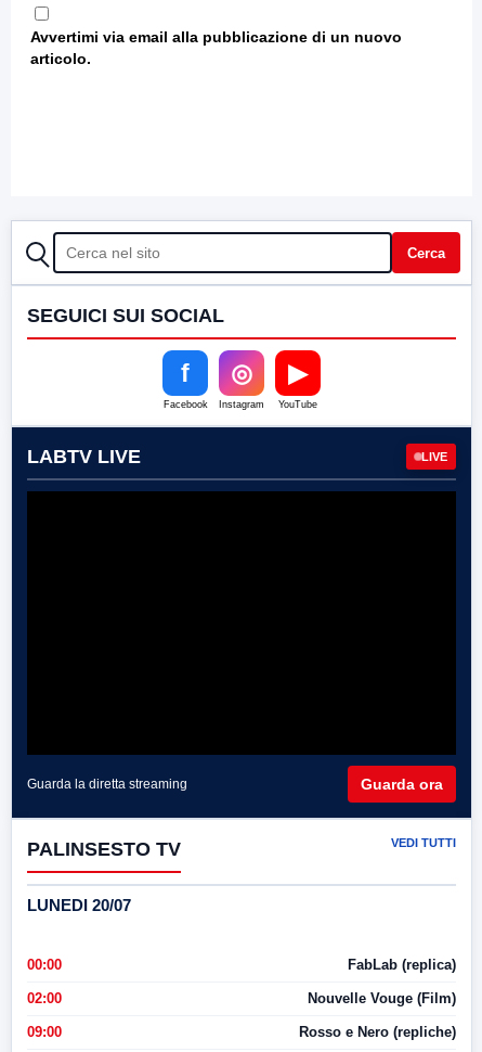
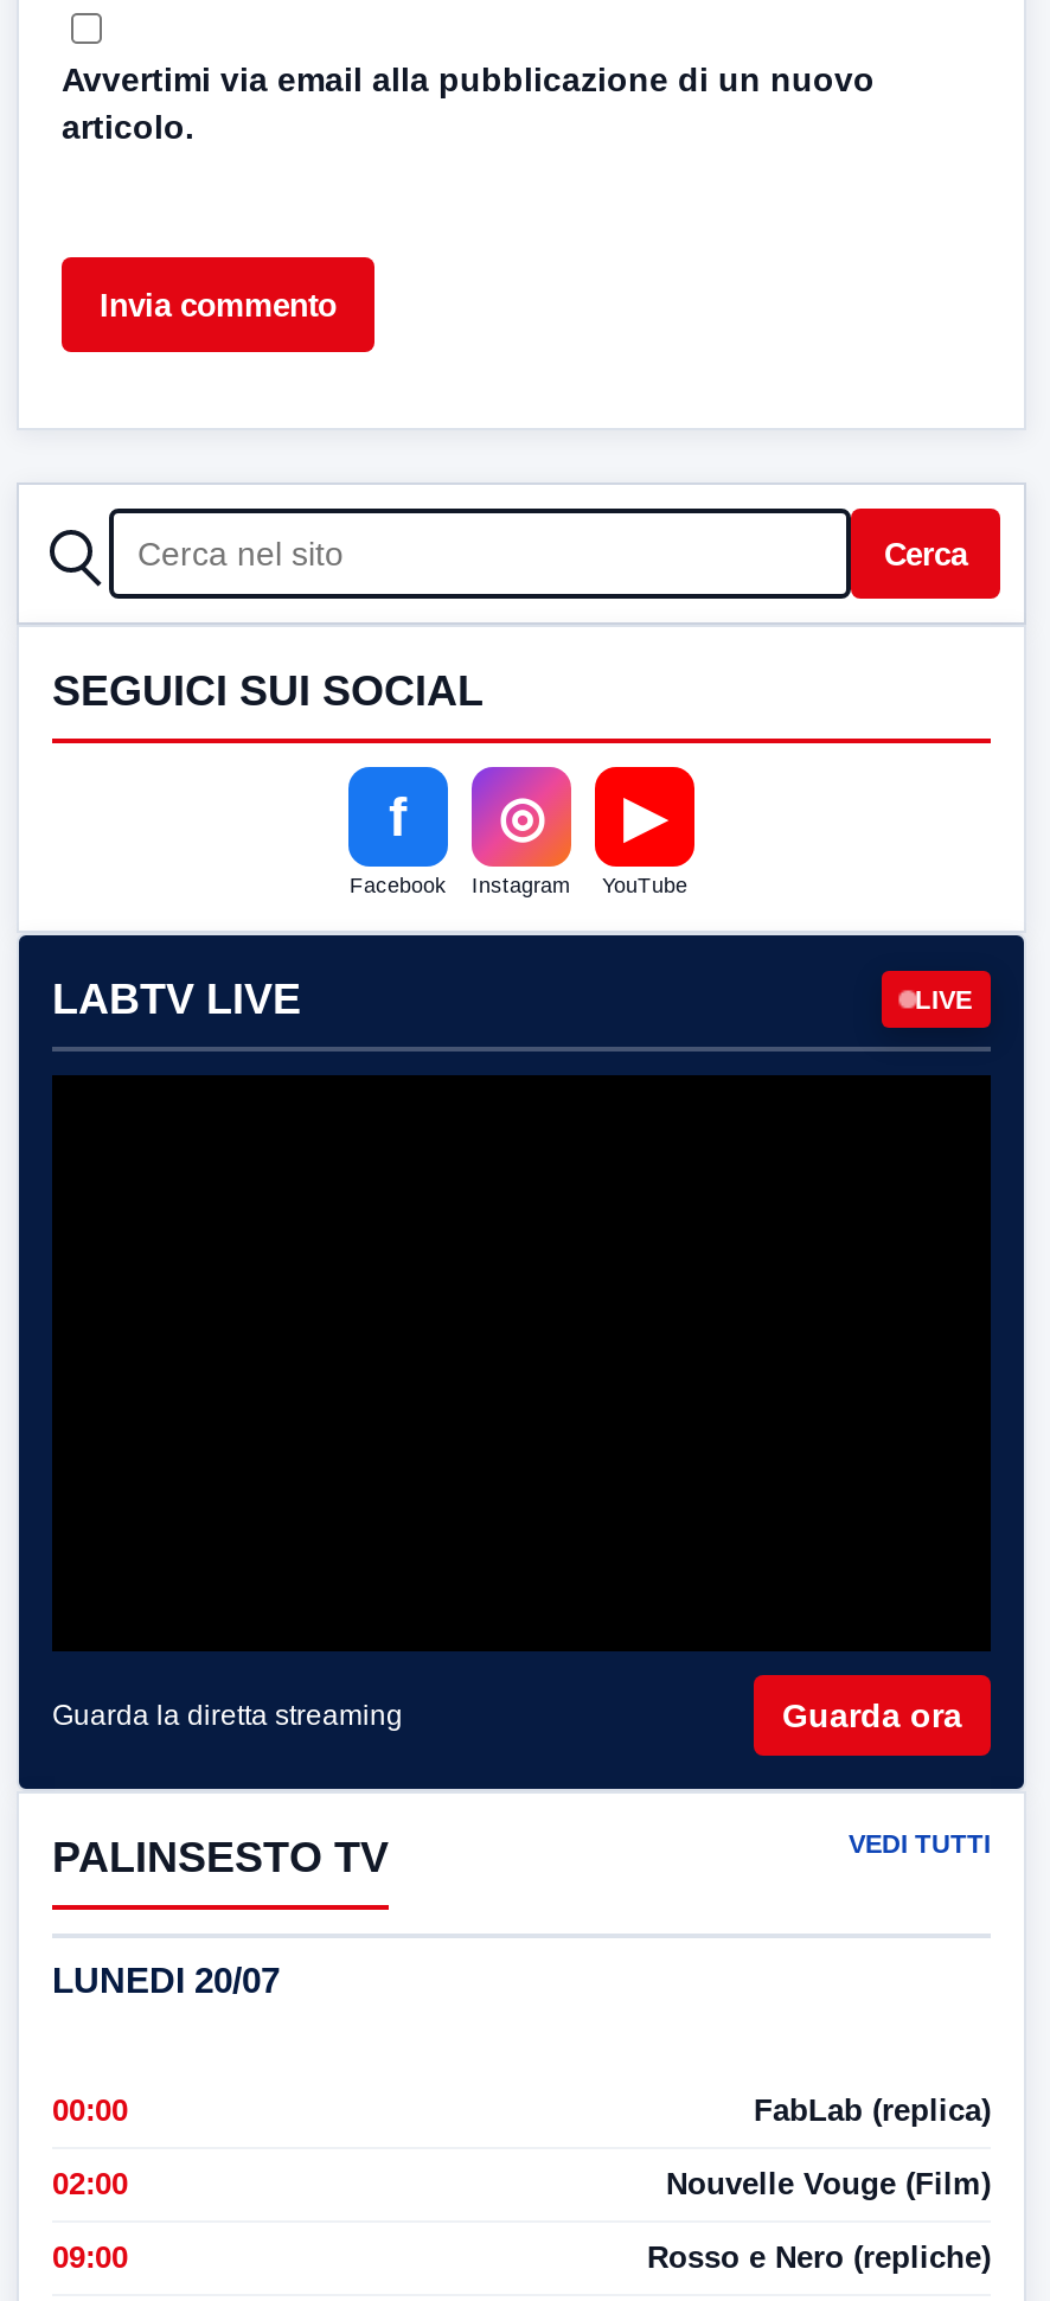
+ [image]
